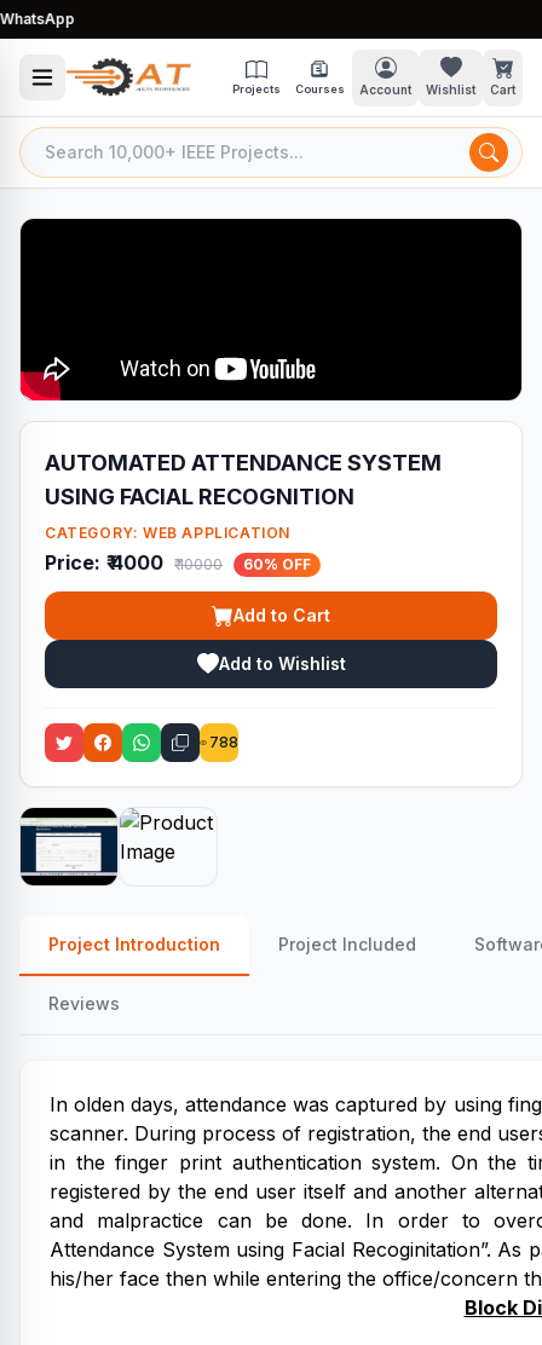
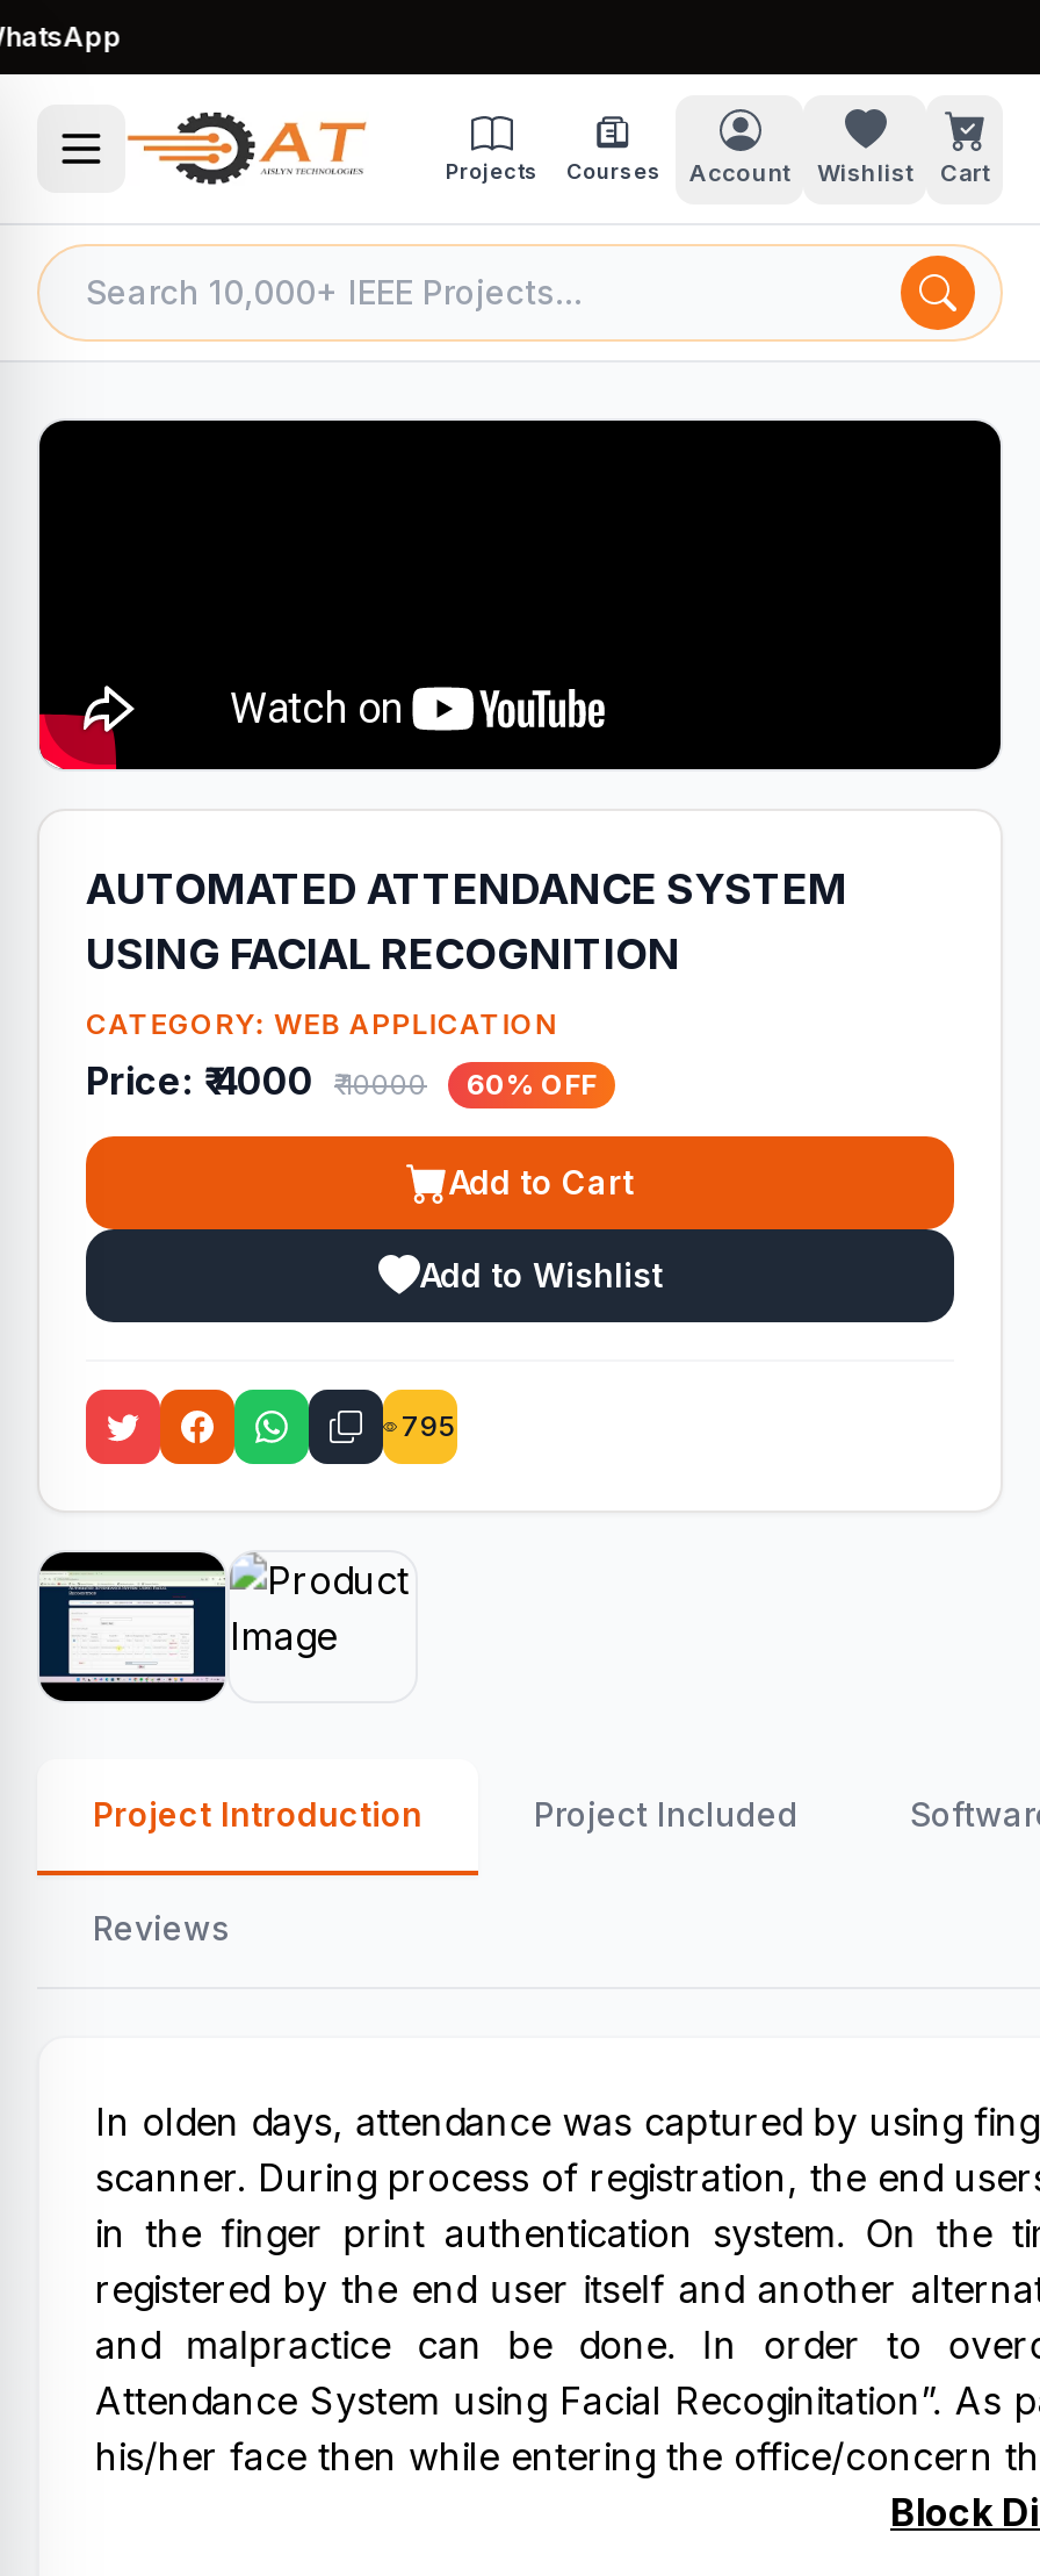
- 788
+ 795
